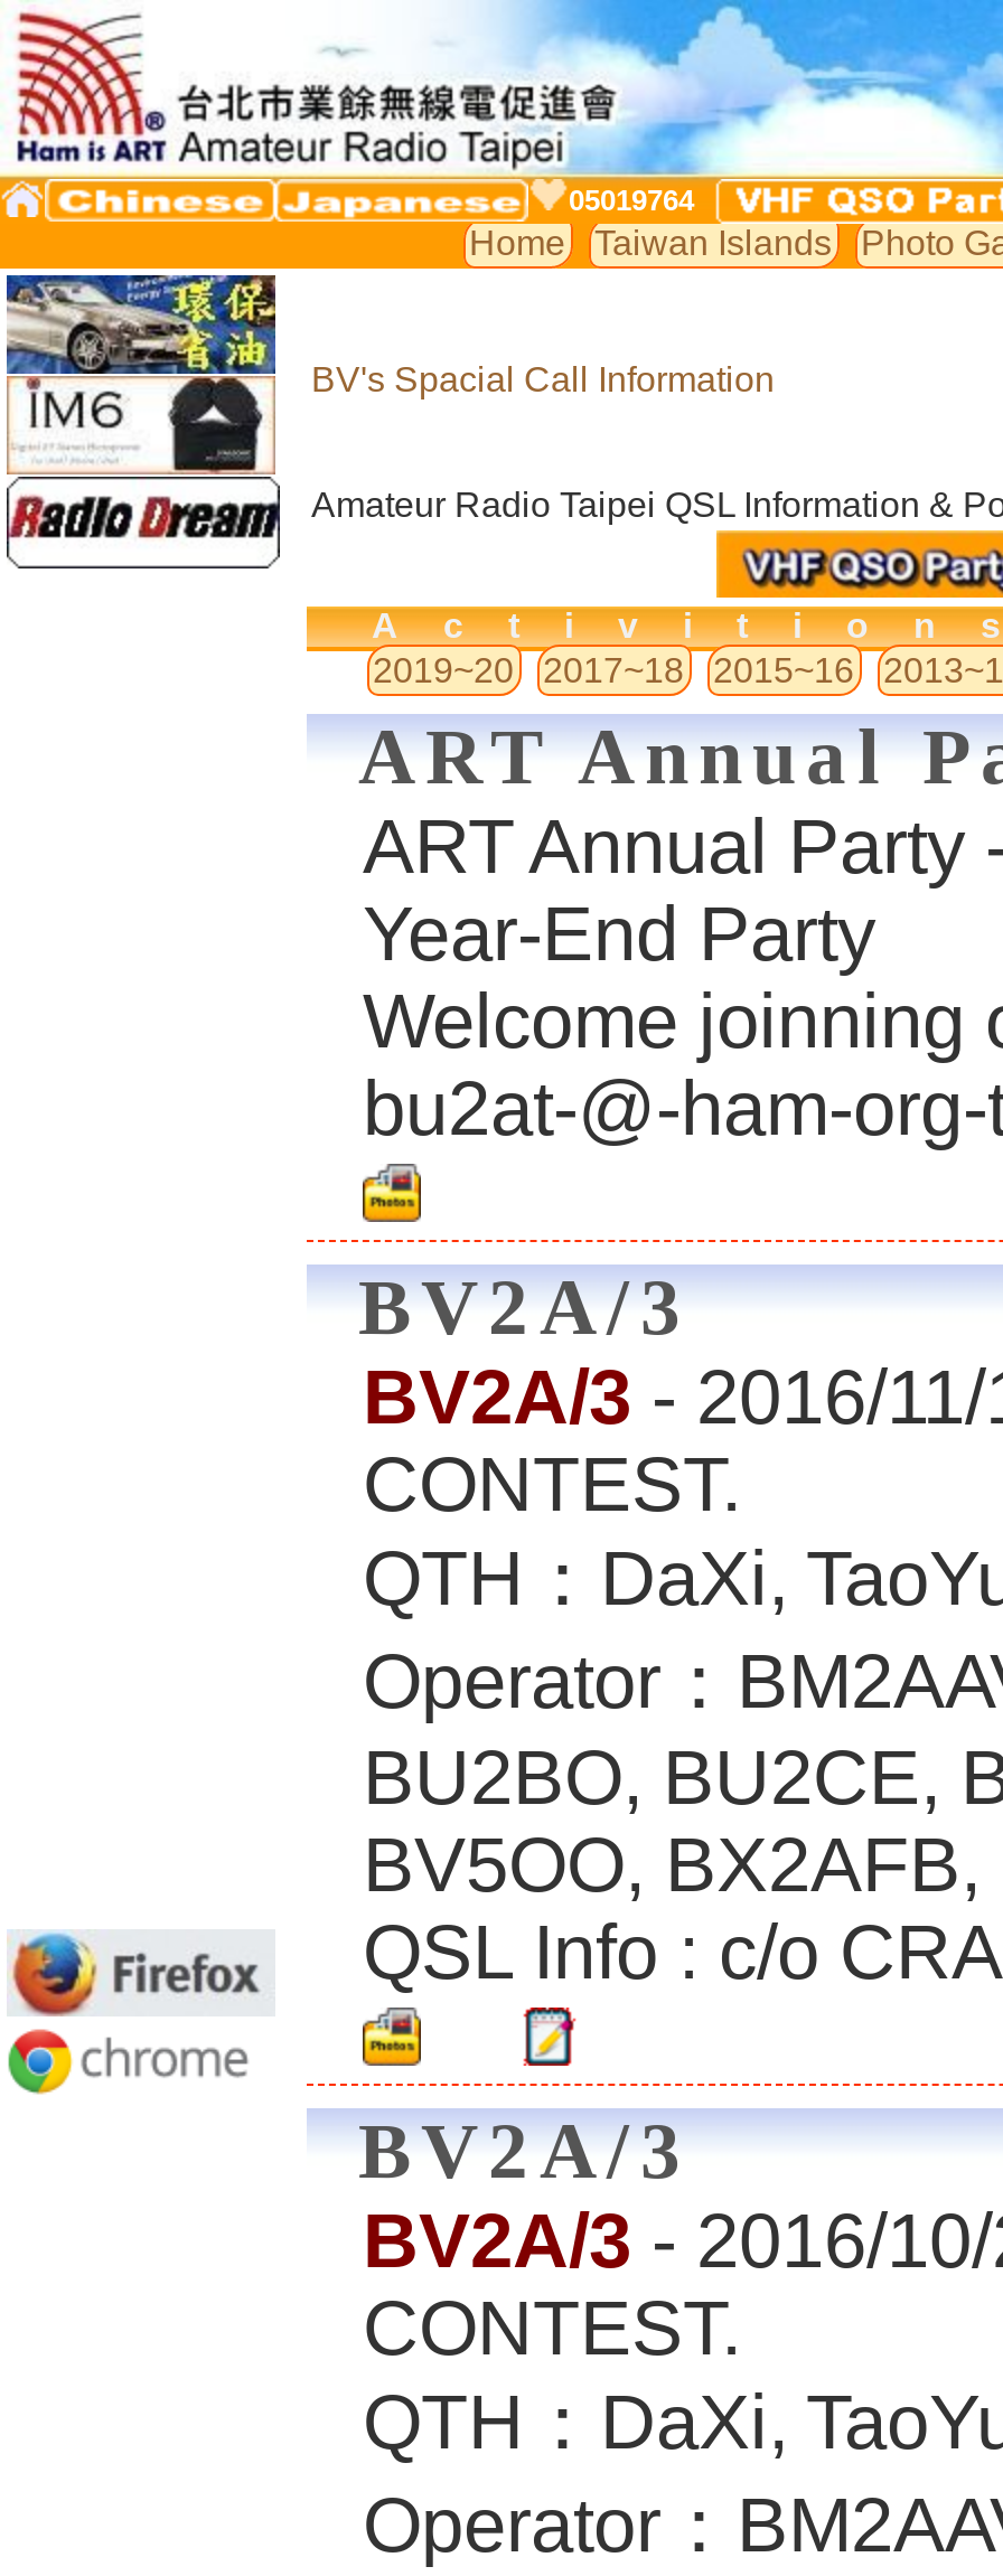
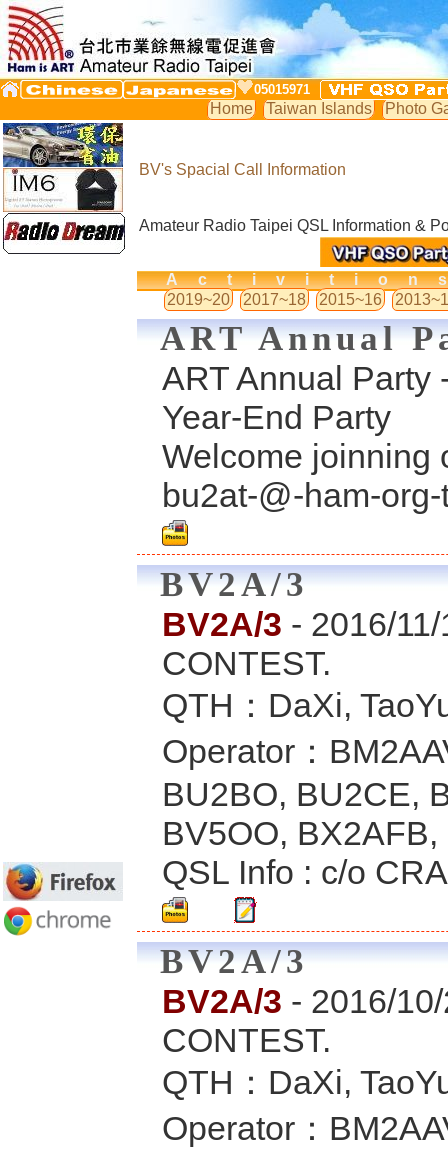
- 05019764
+ 05015971
